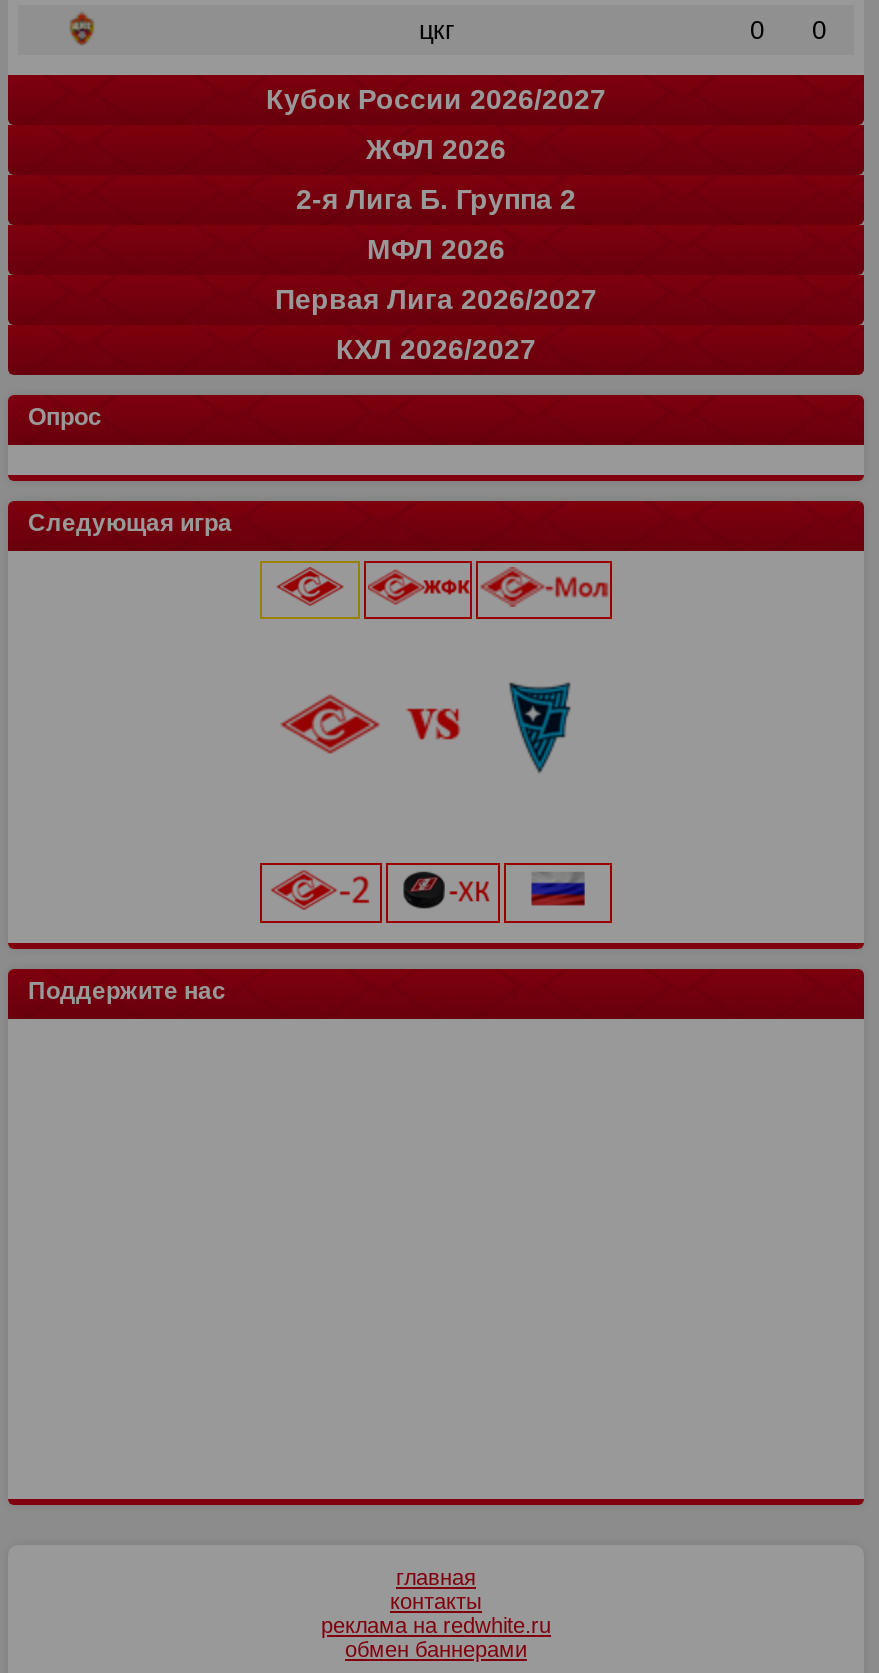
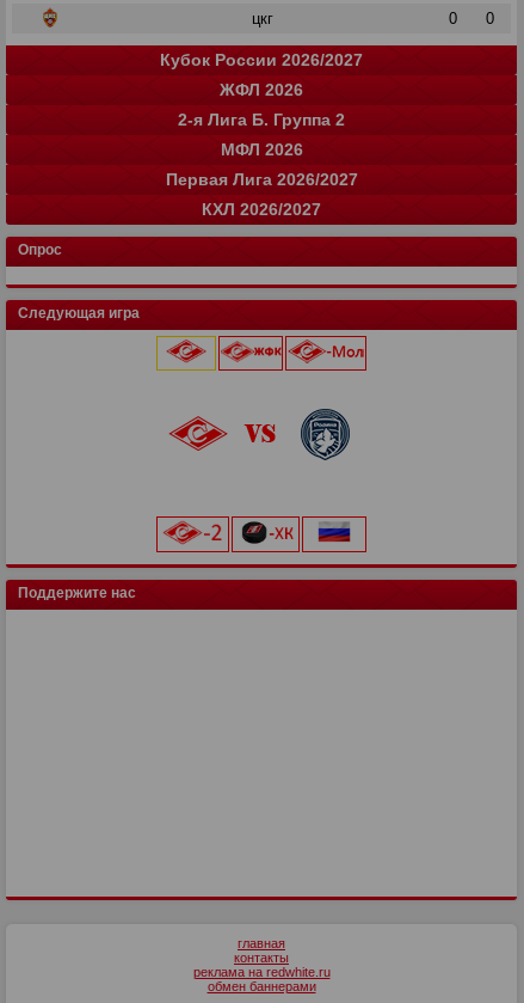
- [image]
+ [image]
